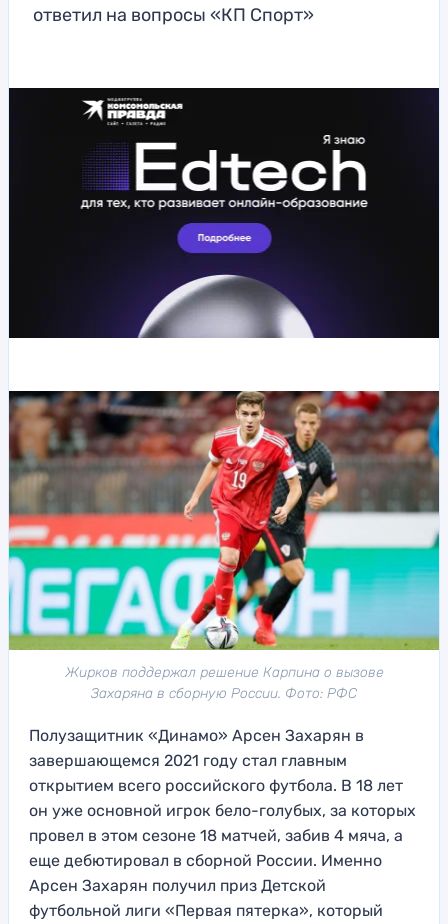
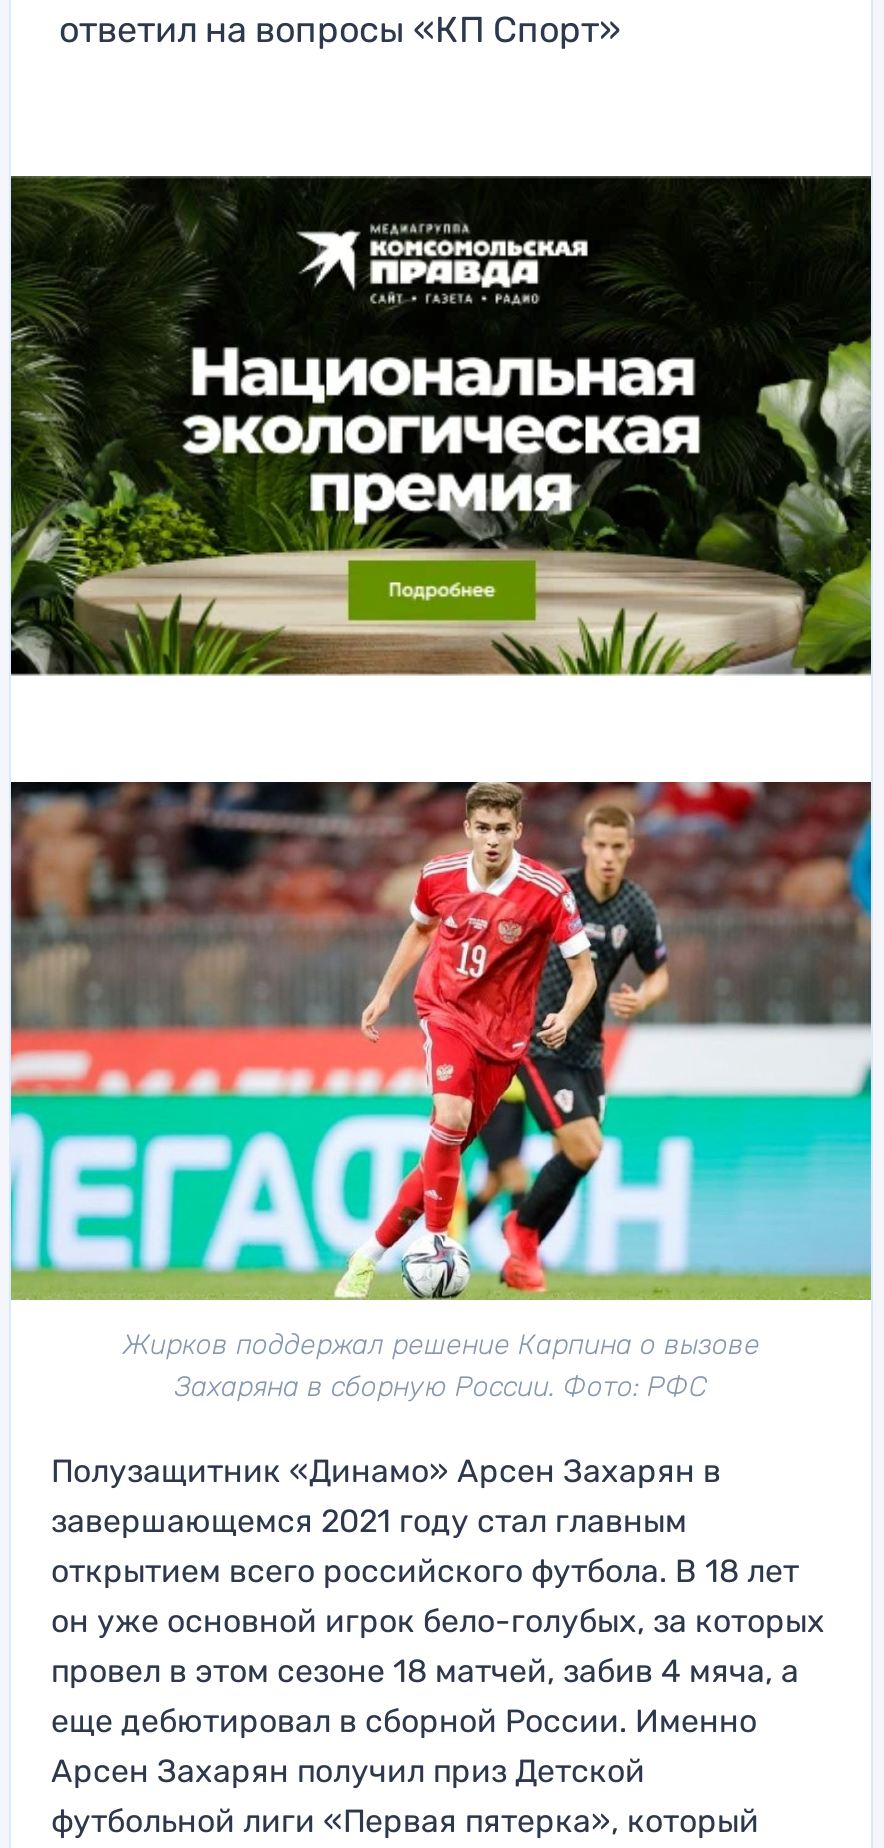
- [image]
+ [image]
